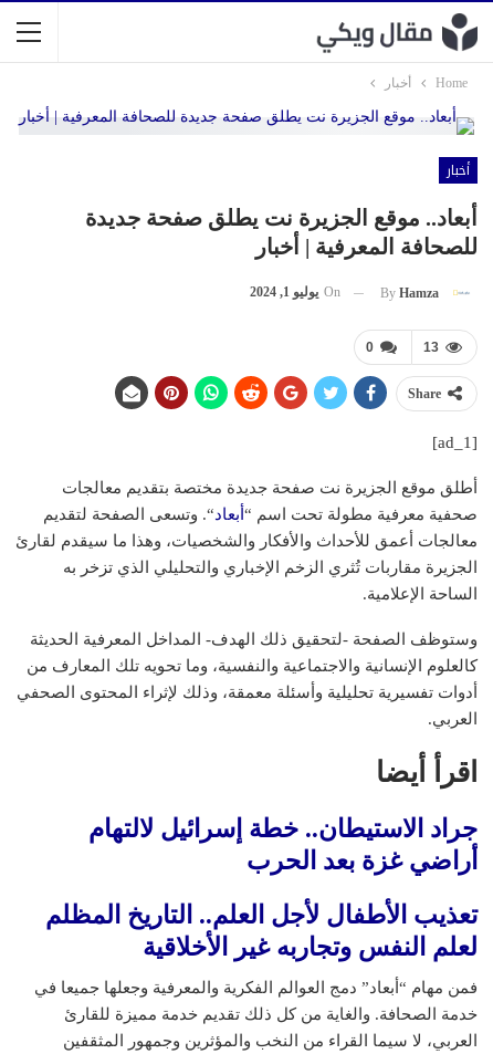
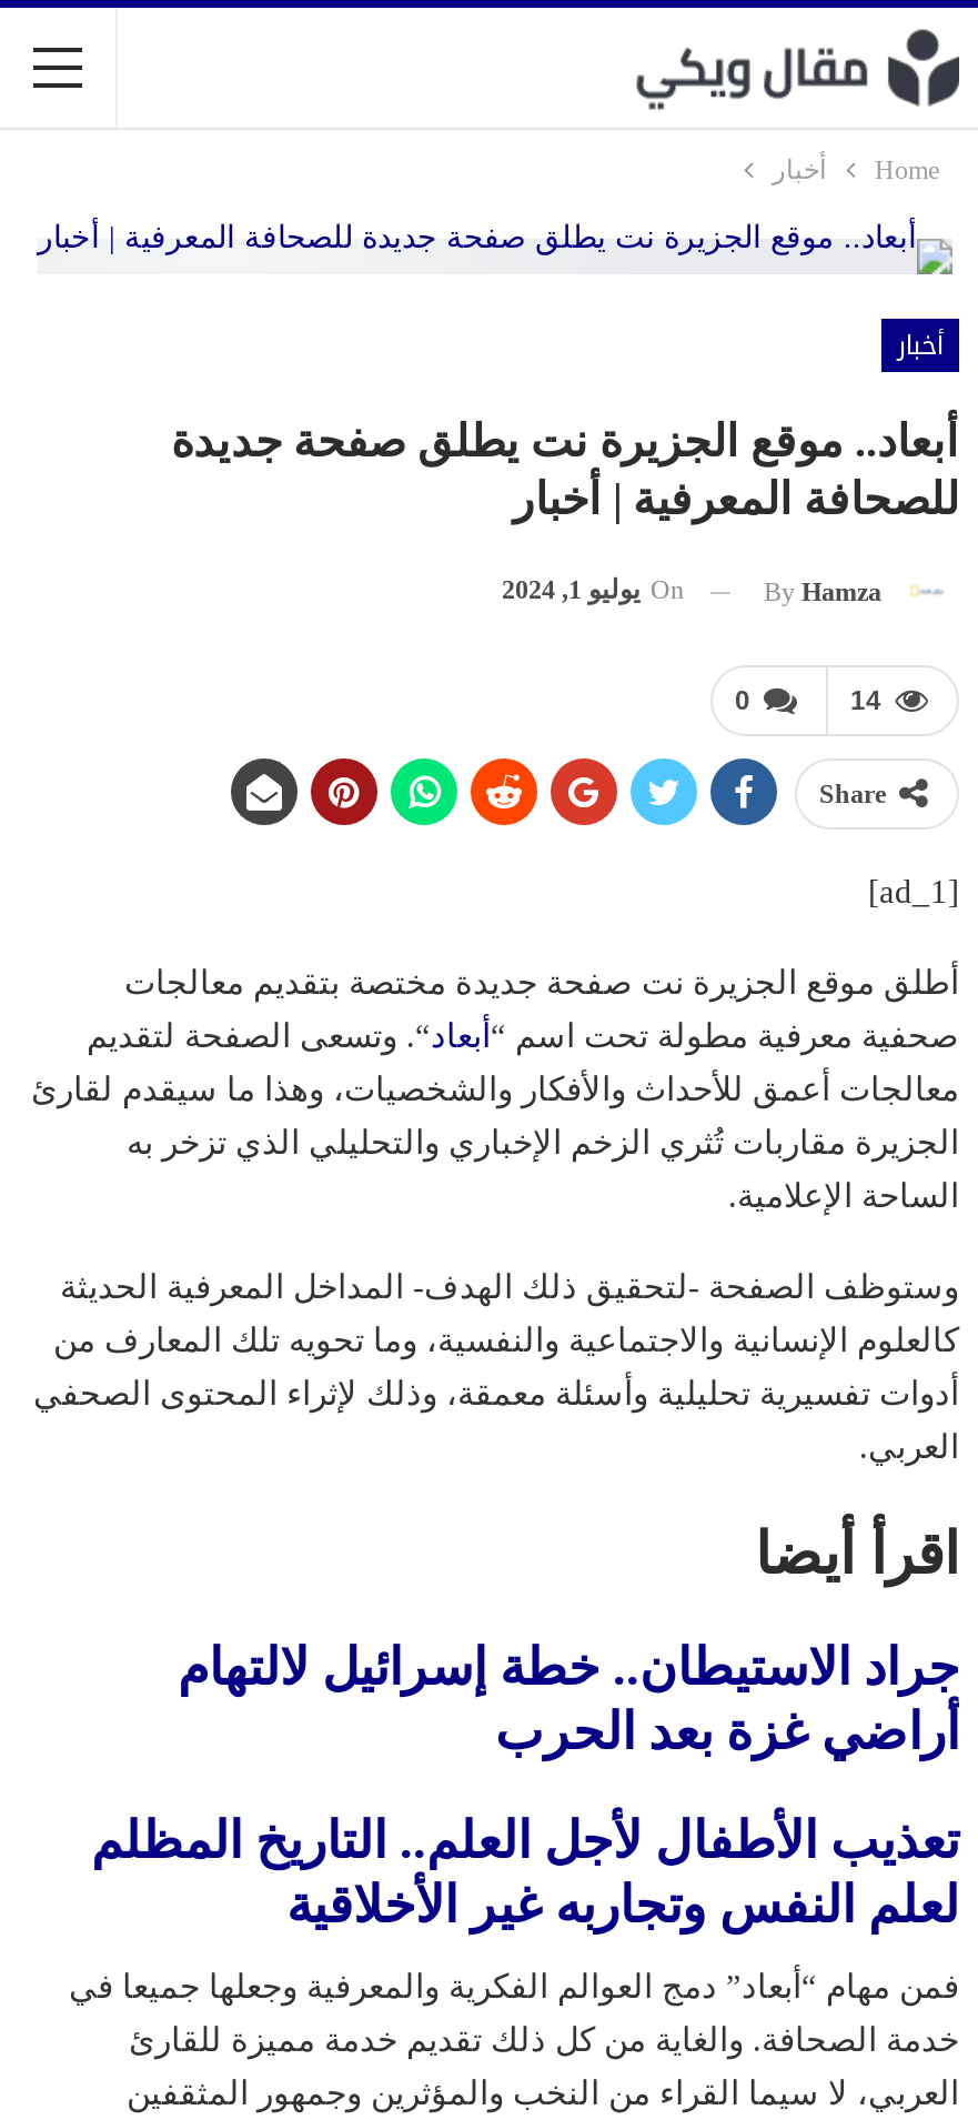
- 13
+ 14
